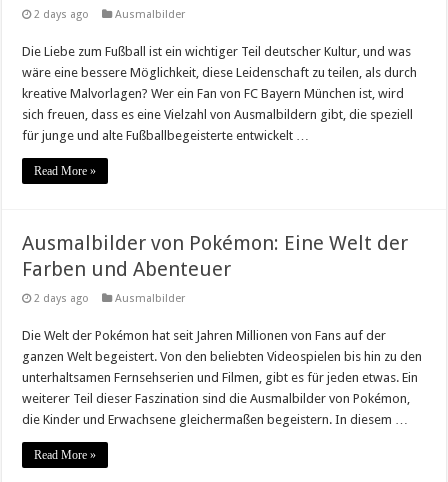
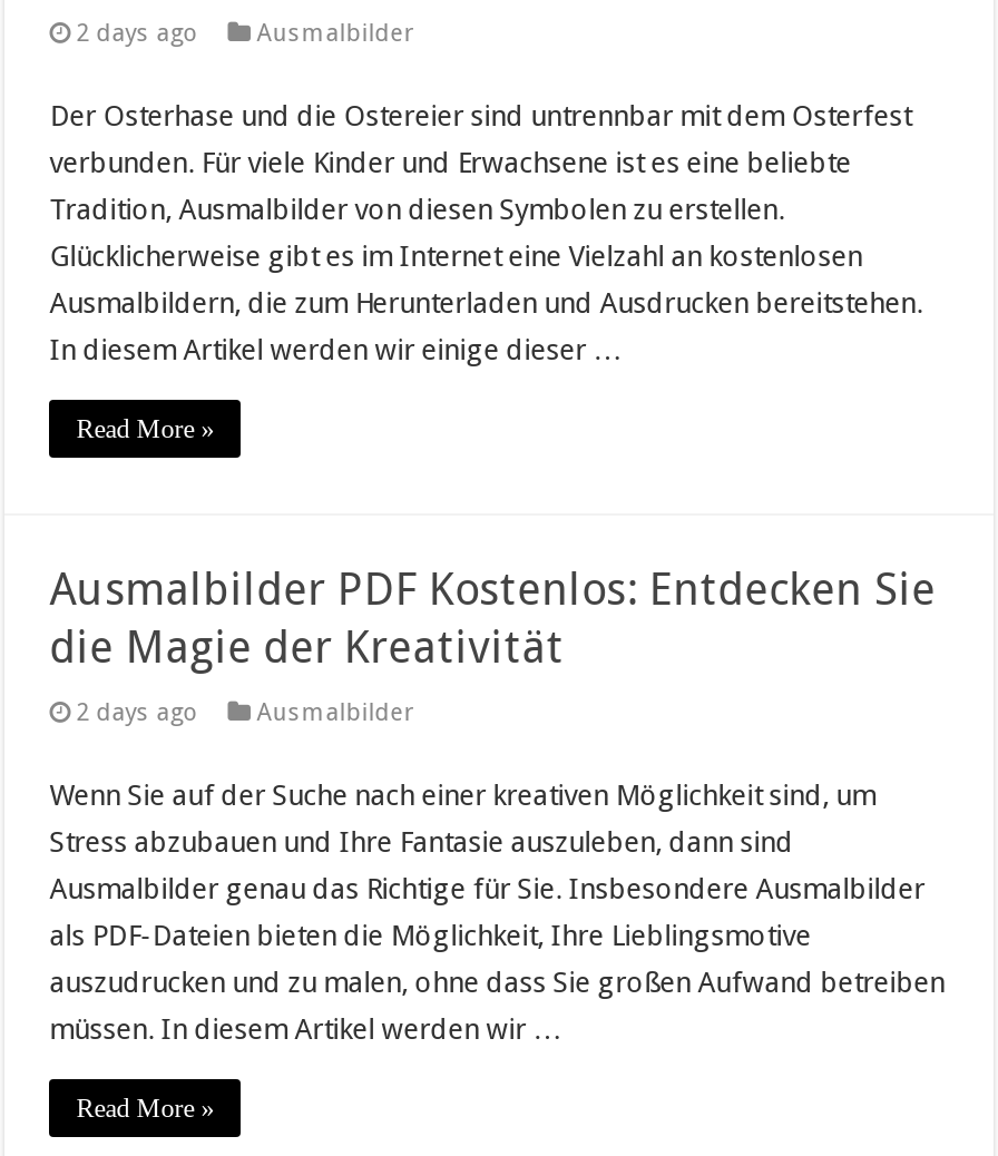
- Die Liebe zum Fußball ist ein wichtiger Teil deutscher Kultur, und was
- wäre eine bessere Möglichkeit, diese Leidenschaft zu teilen, als durch
- kreative Malvorlagen? Wer ein Fan von FC Bayern München ist, wird
- sich freuen, dass es eine Vielzahl von Ausmalbildern gibt, die speziell
- für junge und alte Fußballbegeisterte entwickelt …
+ Der Osterhase und die Ostereier sind untrennbar mit dem Osterfest
+ verbunden. Für viele Kinder und Erwachsene ist es eine beliebte
+ Tradition, Ausmalbilder von diesen Symbolen zu erstellen.
+ Glücklicherweise gibt es im Internet eine Vielzahl an kostenlosen
+ Ausmalbildern, die zum Herunterladen und Ausdrucken bereitstehen.
+ In diesem Artikel werden wir einige dieser …

- Ausmalbilder von Pokémon: Eine Welt der
- Farben und Abenteuer
+ Ausmalbilder PDF Kostenlos: Entdecken Sie
+ die Magie der Kreativität

- Die Welt der Pokémon hat seit Jahren Millionen von Fans auf der
- ganzen Welt begeistert. Von den beliebten Videospielen bis hin zu den
- unterhaltsamen Fernsehserien und Filmen, gibt es für jeden etwas. Ein
- weiterer Teil dieser Faszination sind die Ausmalbilder von Pokémon,
- die Kinder und Erwachsene gleichermaßen begeistern. In diesem …
+ Wenn Sie auf der Suche nach einer kreativen Möglichkeit sind, um
+ Stress abzubauen und Ihre Fantasie auszuleben, dann sind
+ Ausmalbilder genau das Richtige für Sie. Insbesondere Ausmalbilder
+ als PDF-Dateien bieten die Möglichkeit, Ihre Lieblingsmotive
+ auszudrucken und zu malen, ohne dass Sie großen Aufwand betreiben
+ müssen. In diesem Artikel werden wir …
